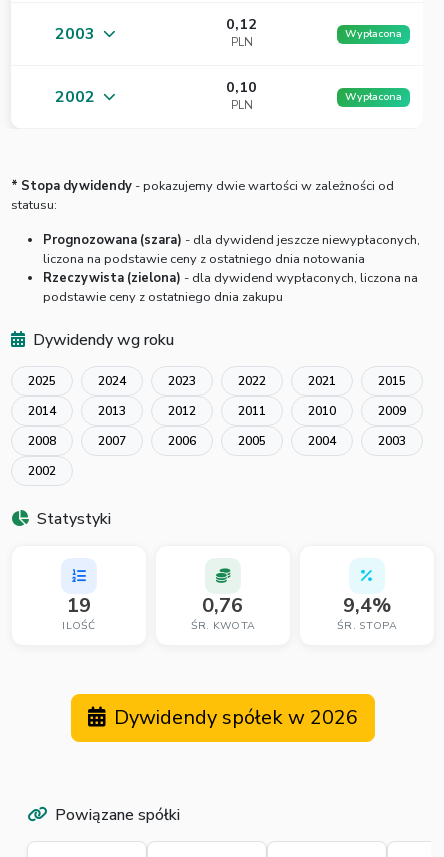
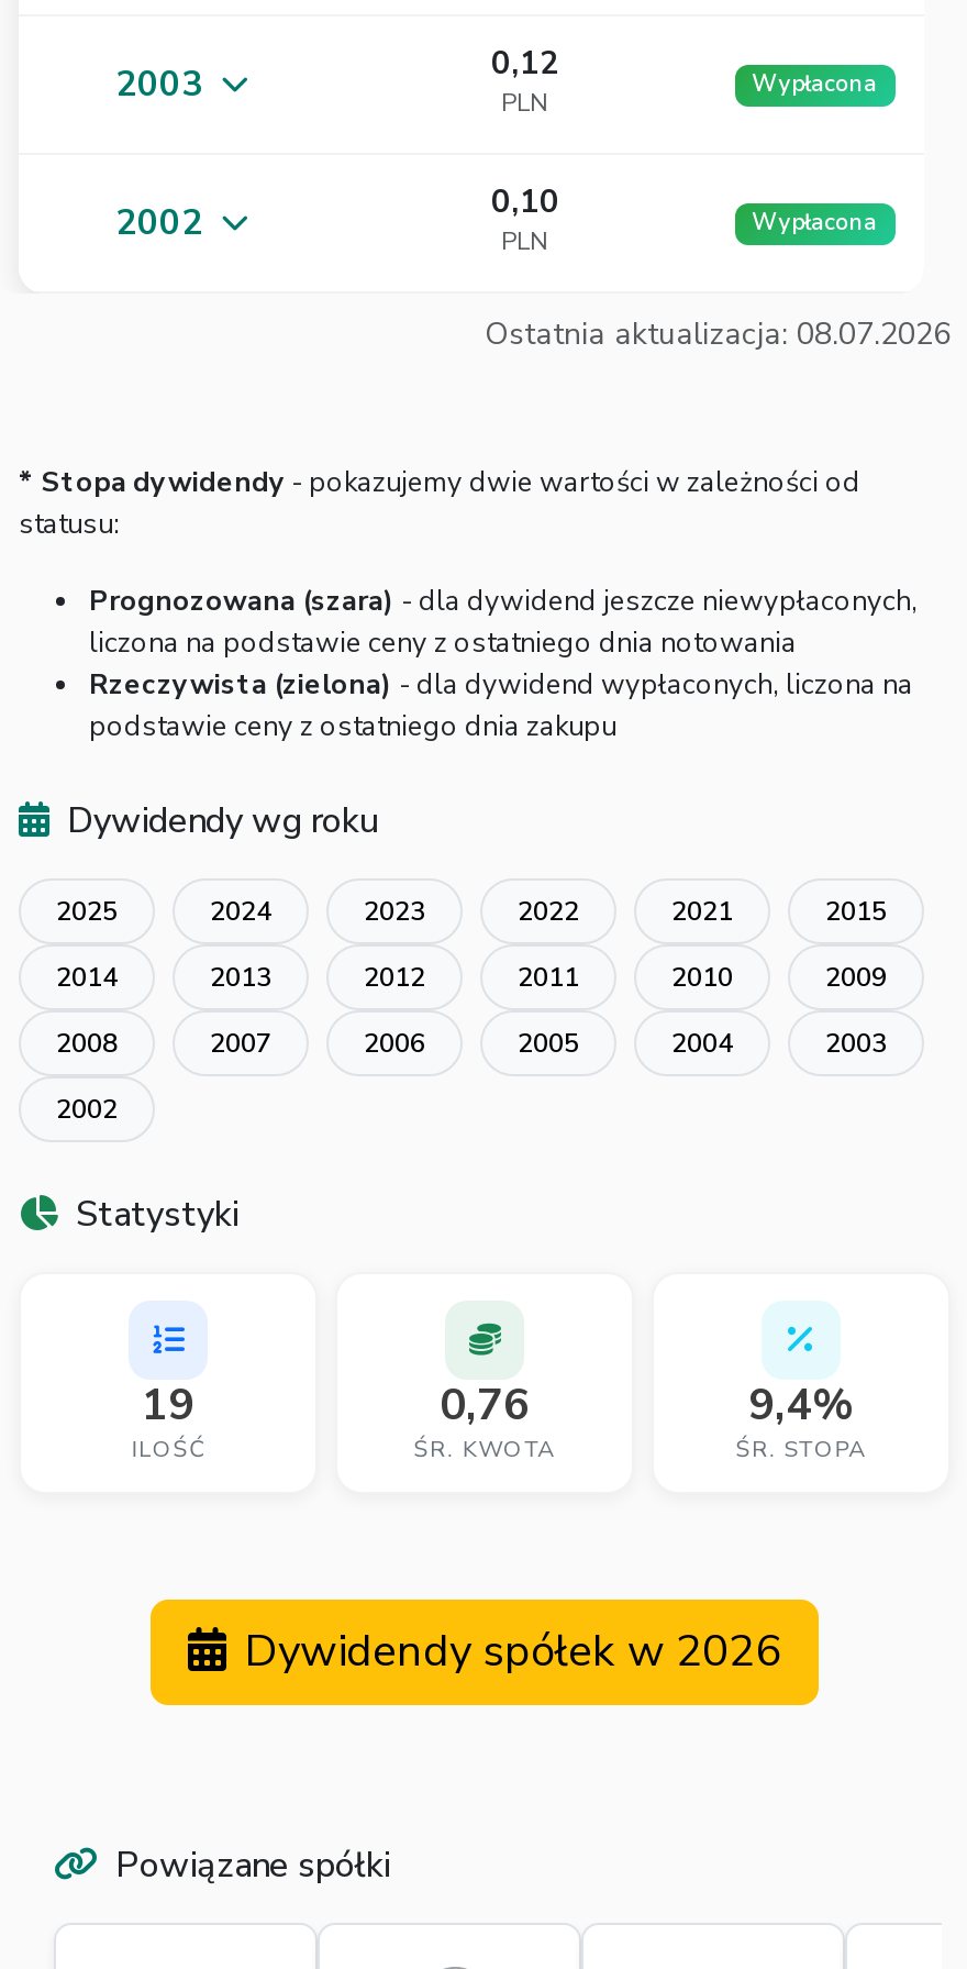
+ Ostatnia aktualizacja: 08.07.2026
